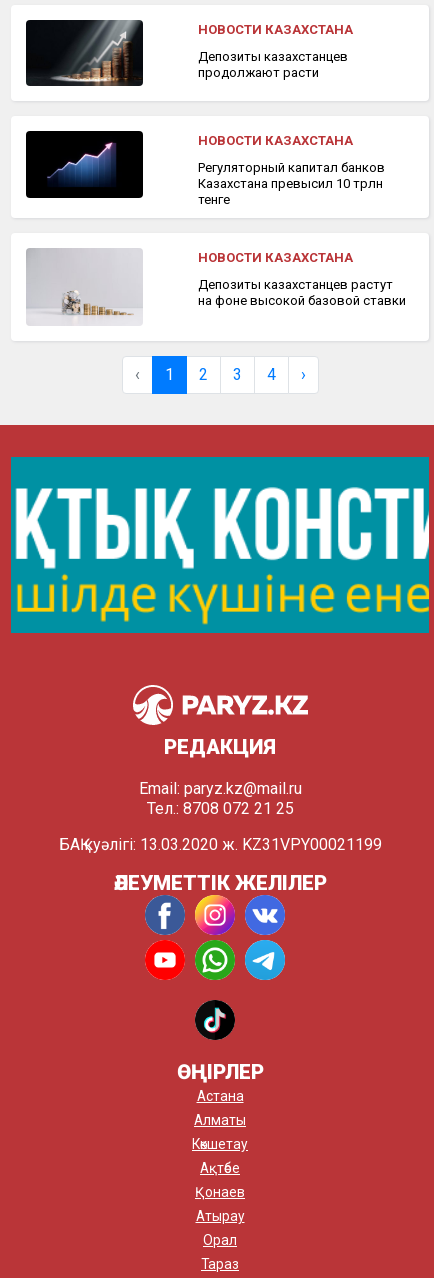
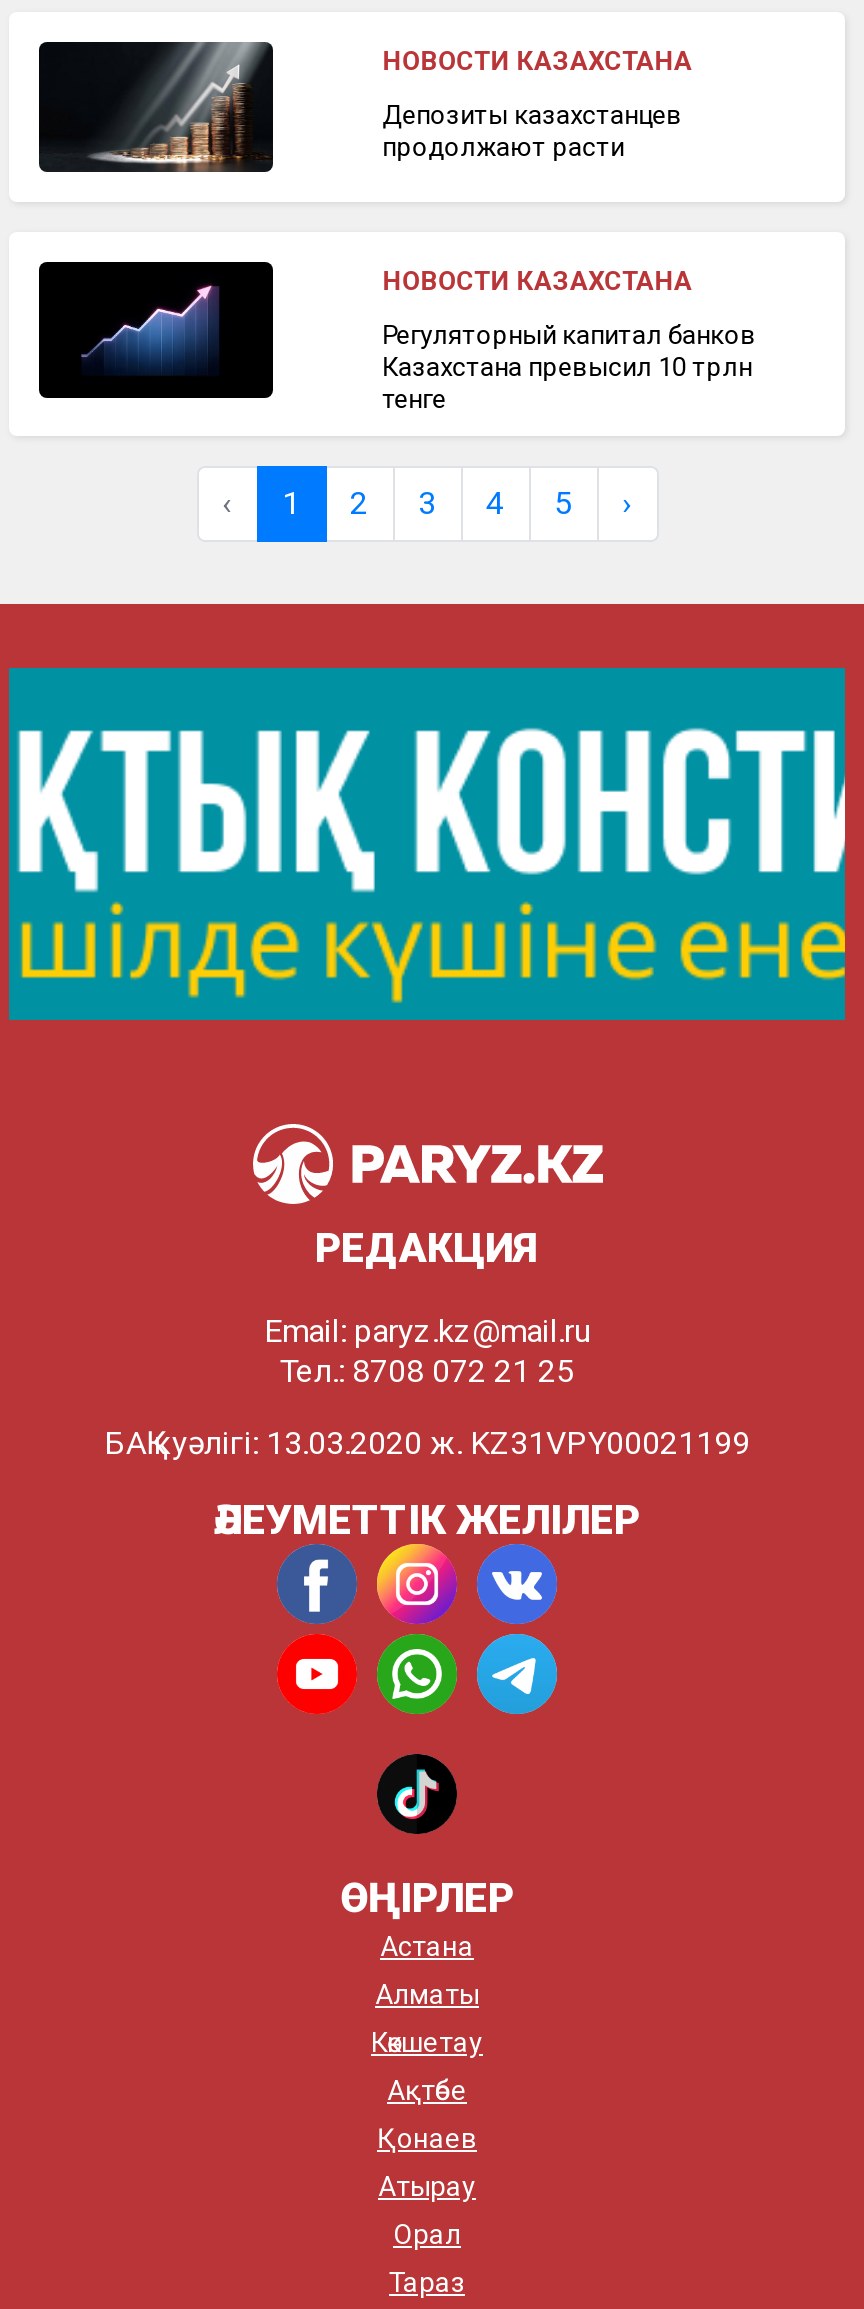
- [image]

- НОВОСТИ КАЗАХСТАНА
- Депозиты казахстанцев растут
- на фоне высокой базовой ставки

+ 5
